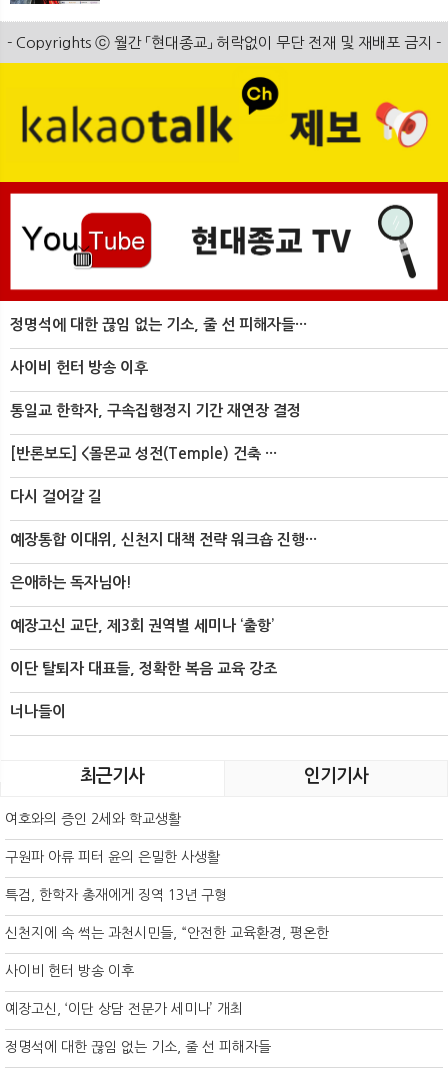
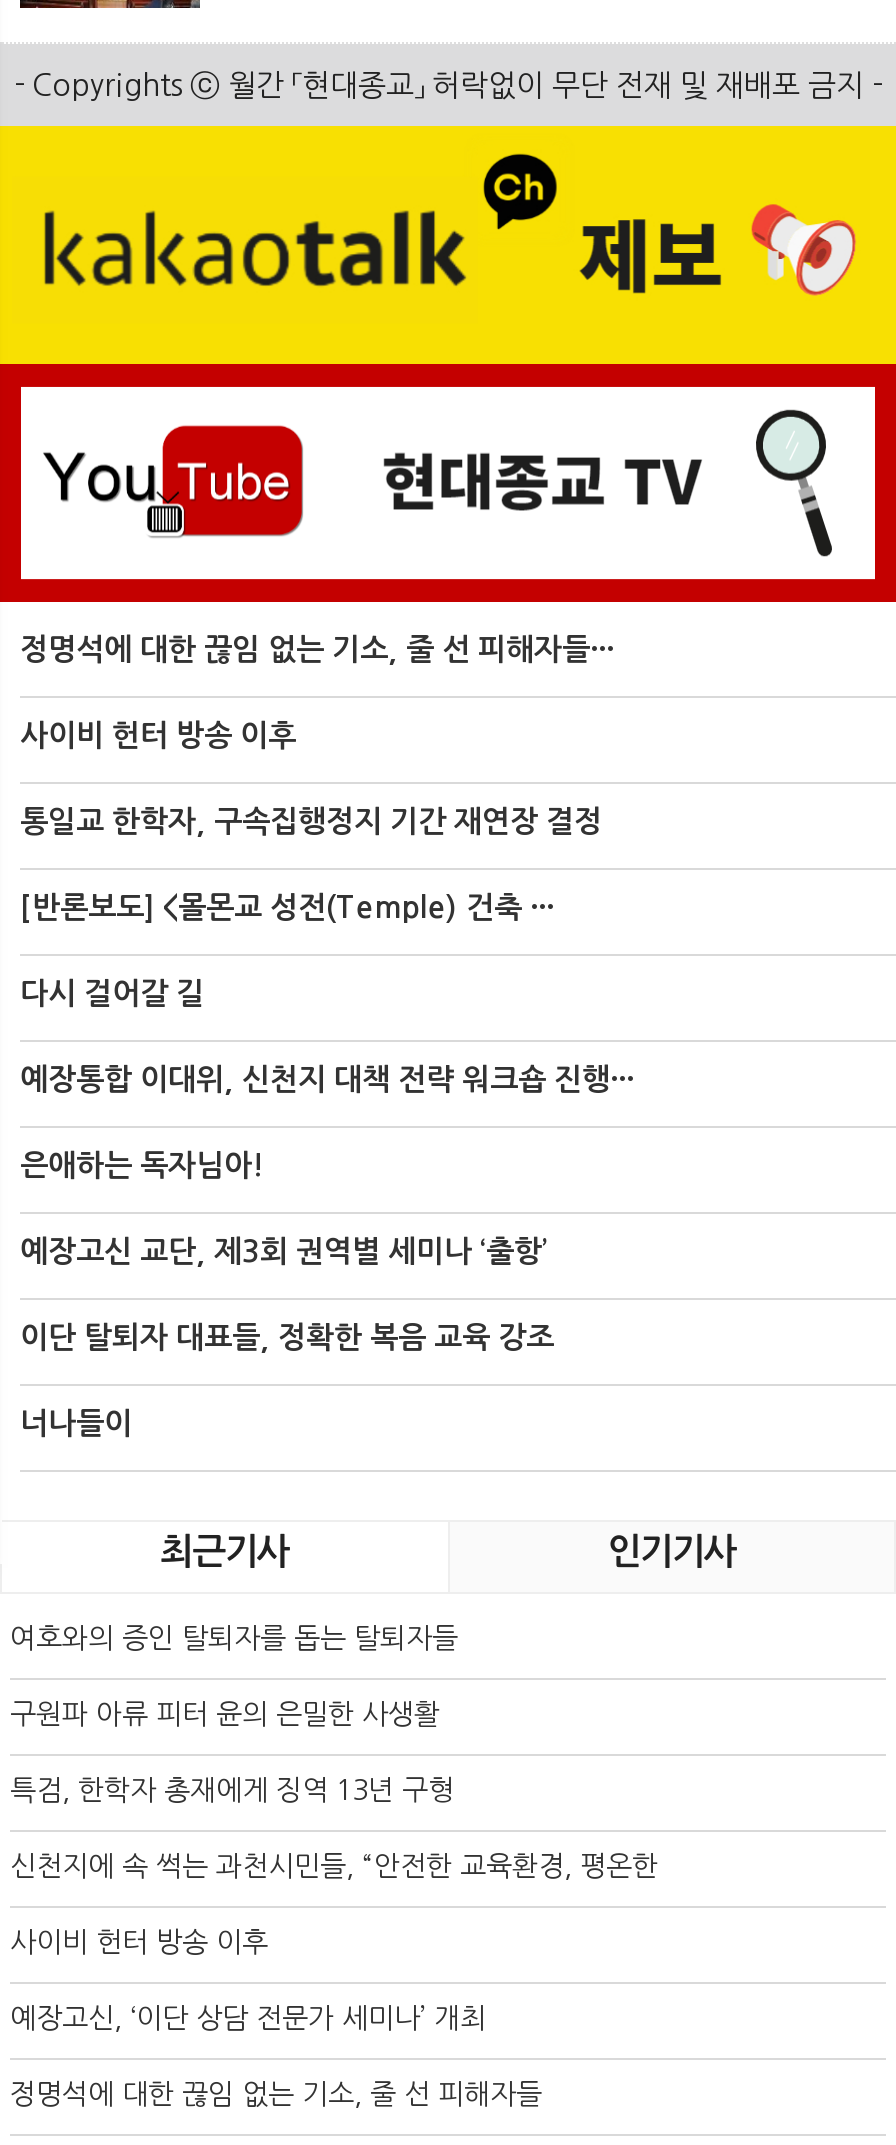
- 여호와의 증인 2세와 학교생활
+ 여호와의 증인 탈퇴자를 돕는 탈퇴자들
